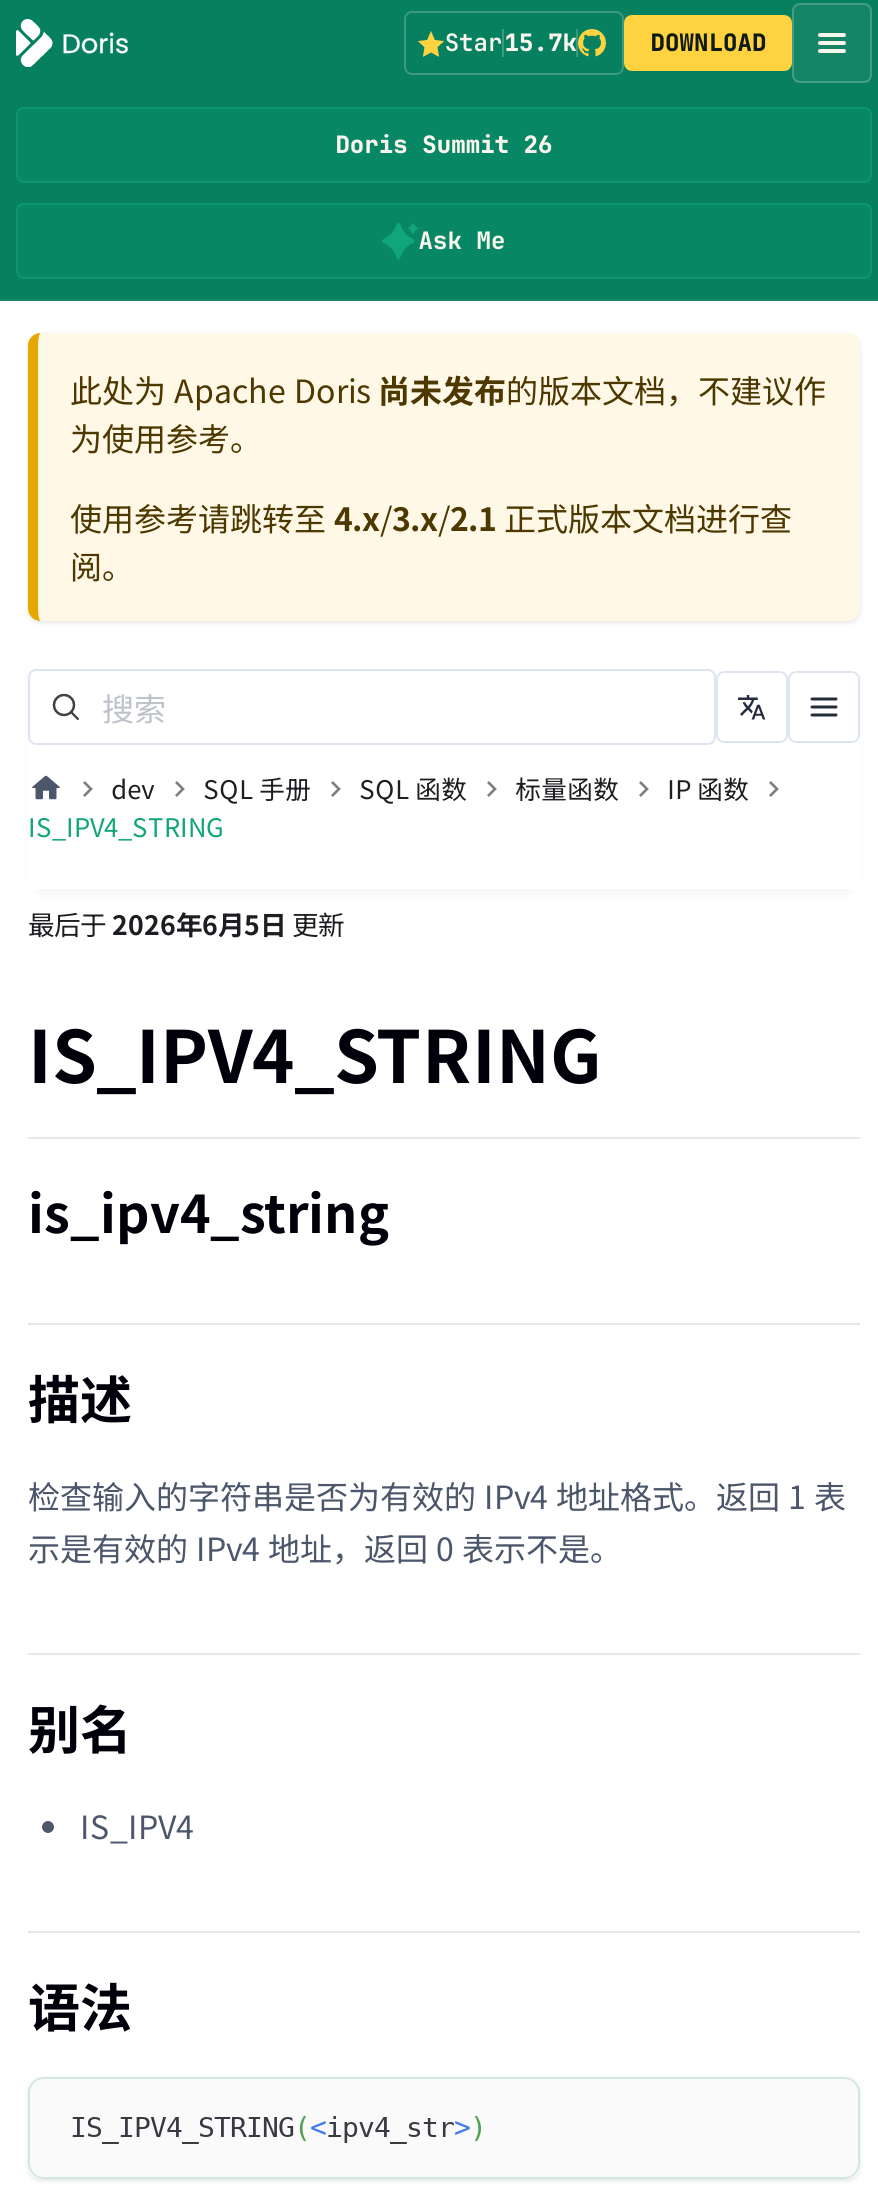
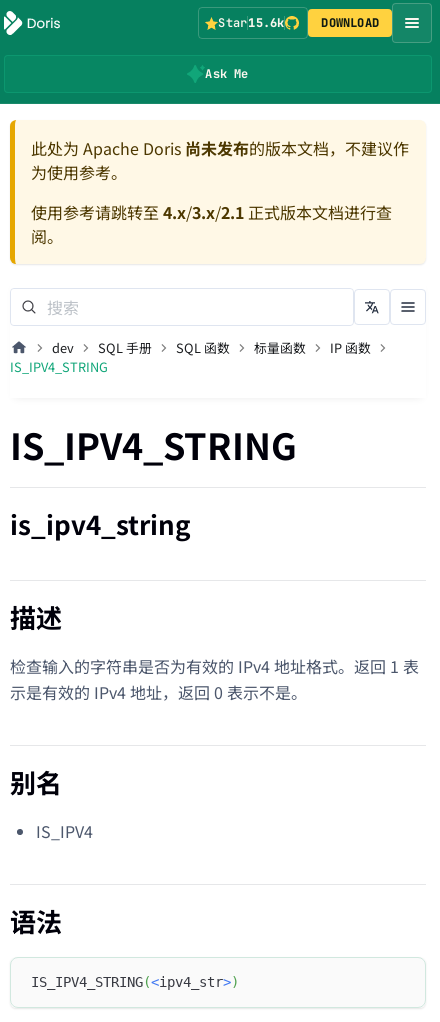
- Star15.7k
+ Star15.6k

- Doris Summit 26

- 最后于2026年6月5日 更新
